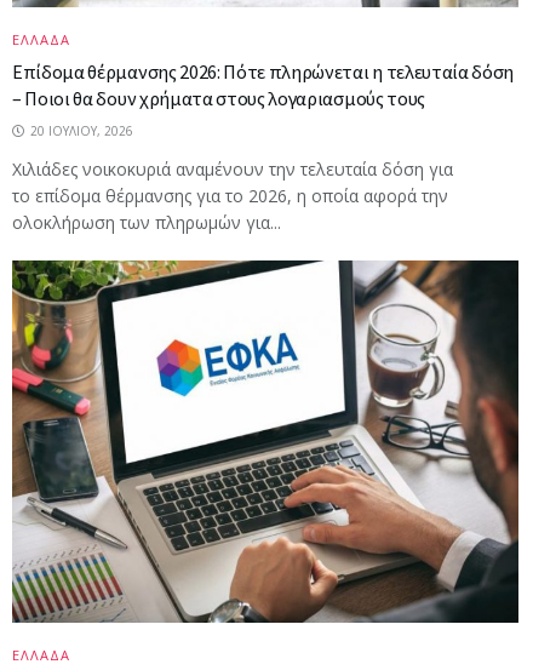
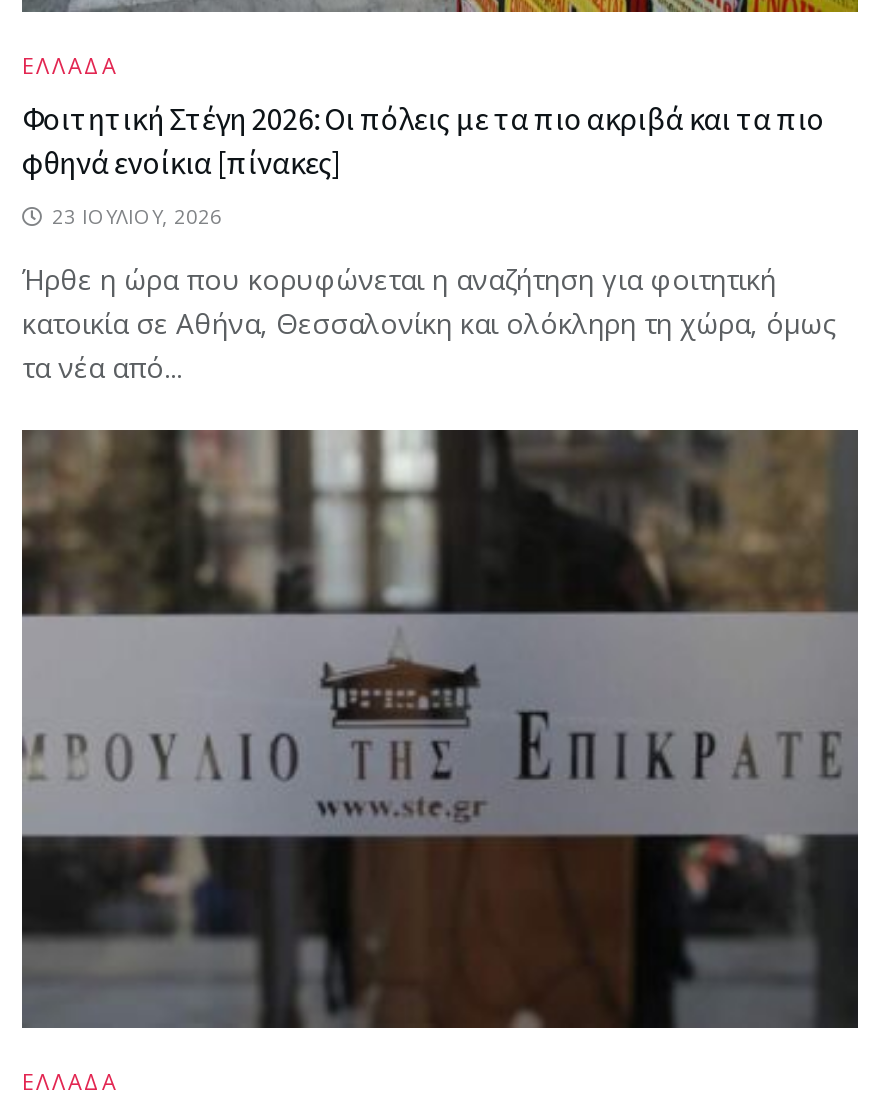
- Επίδομα θέρμανσης 2026: Πότε πληρώνεται η τελευταία δόση
- – Ποιοι θα δουν χρήματα στους λογαριασμούς τους
+ Φοιτητική Στέγη 2026: Οι πόλεις με τα πιο ακριβά και τα πιο
+ φθηνά ενοίκια [πίνακες]

- 20 ΙΟΥΛΊΟΥ, 2026
+ 23 ΙΟΥΛΊΟΥ, 2026

- Χιλιάδες νοικοκυριά αναμένουν την τελευταία δόση για
- το επίδομα θέρμανσης για το 2026, η οποία αφορά την
- ολοκλήρωση των πληρωμών για...
+ Ήρθε η ώρα που κορυφώνεται η αναζήτηση για φοιτητική
+ κατοικία σε Αθήνα, Θεσσαλονίκη και ολόκληρη τη χώρα, όμως
+ τα νέα από...

- [image]
+ [image]
